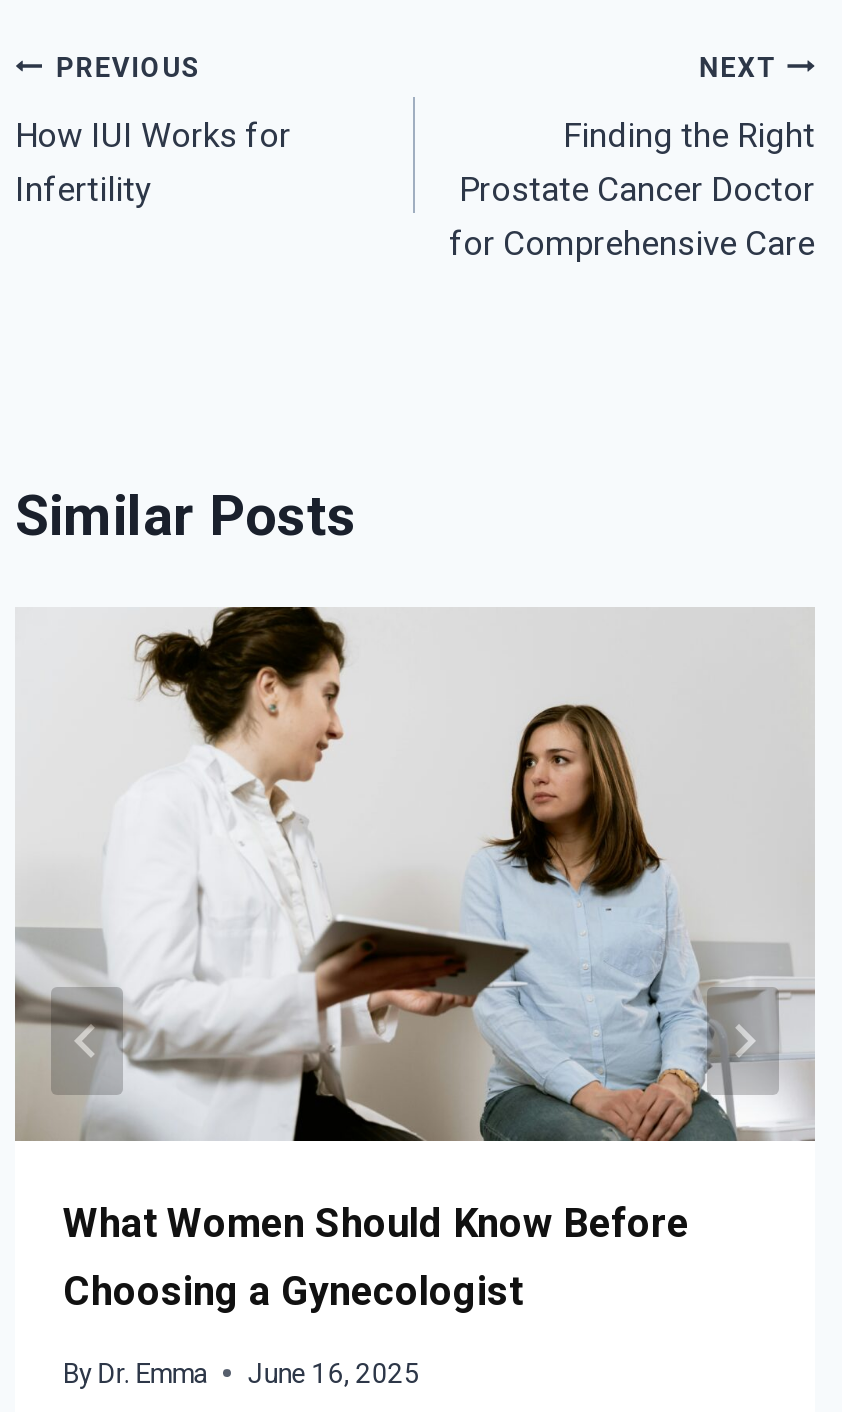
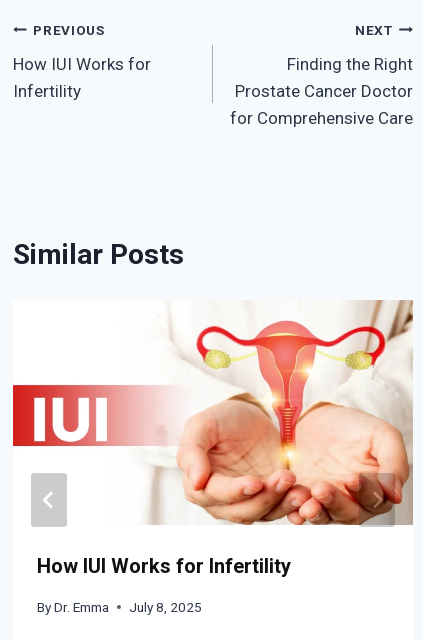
- [image]
- What Women Should Know Before
- Choosing a Gynecologist
+ [image]
+ How IUI Works for Infertility

- By Dr. Emma June 16, 2025
+ By Dr. Emma July 8, 2025
